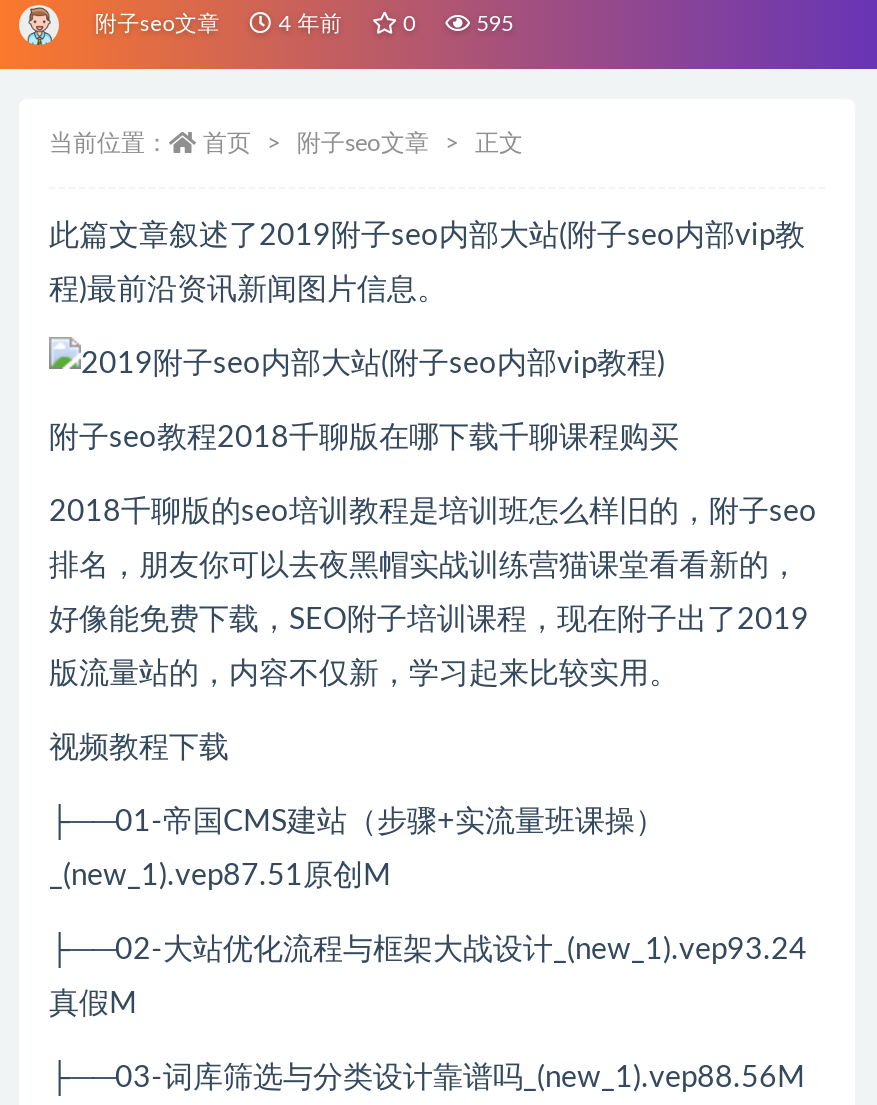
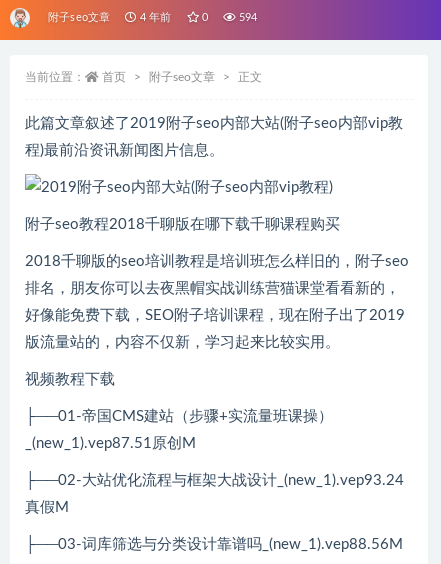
- 595
+ 594
